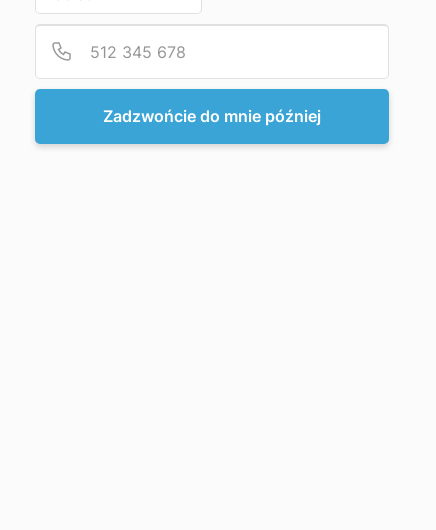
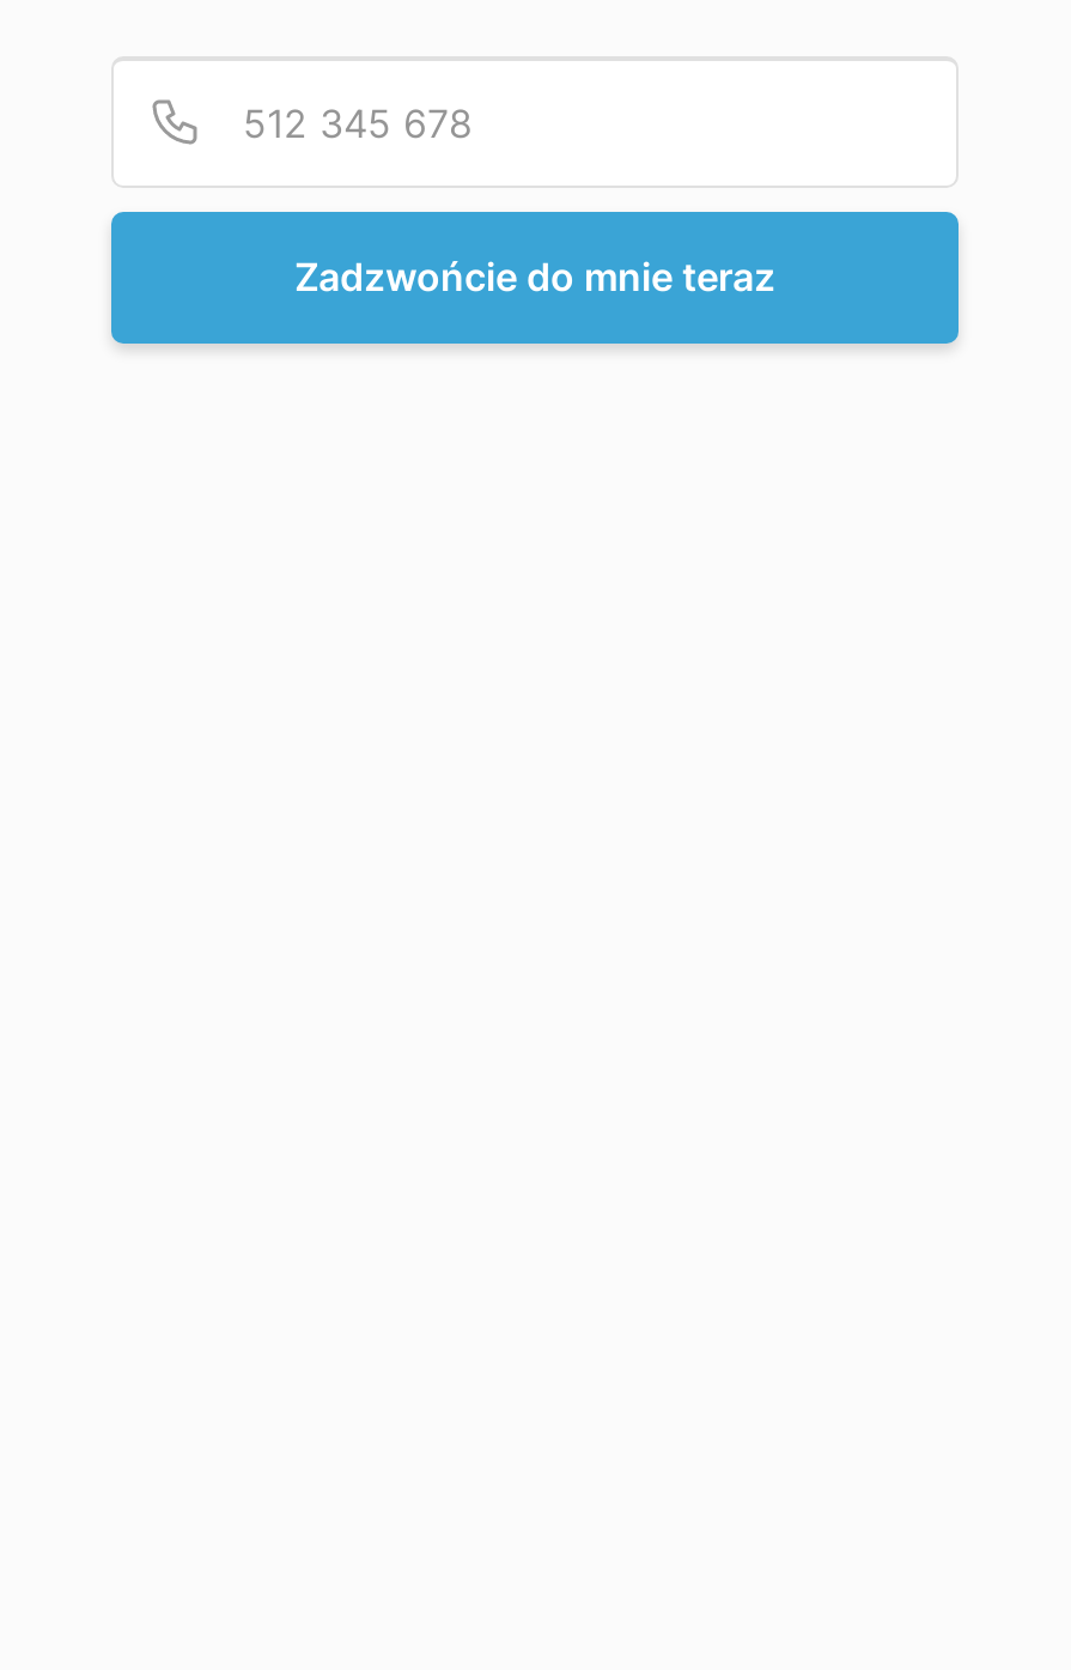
- Zadzwońcie do mnie później
+ Zadzwońcie do mnie teraz
